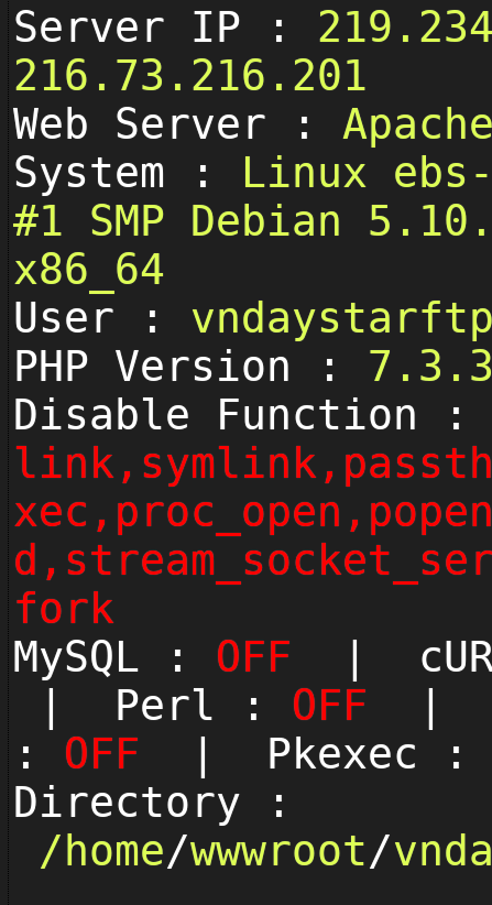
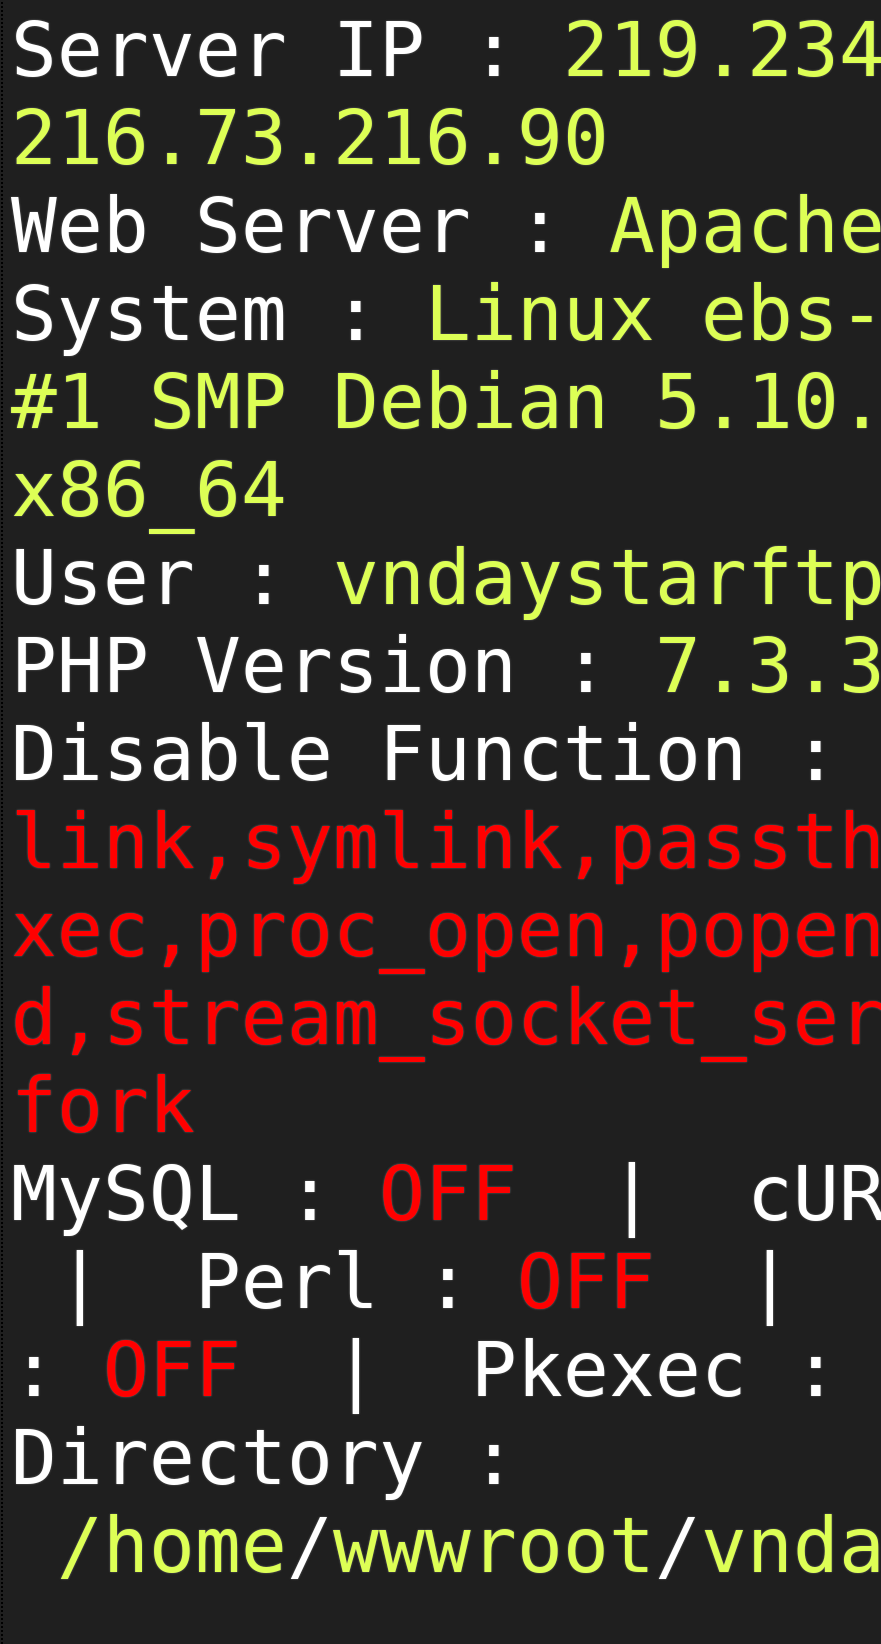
- 216.73.216.201
+ 216.73.216.90
